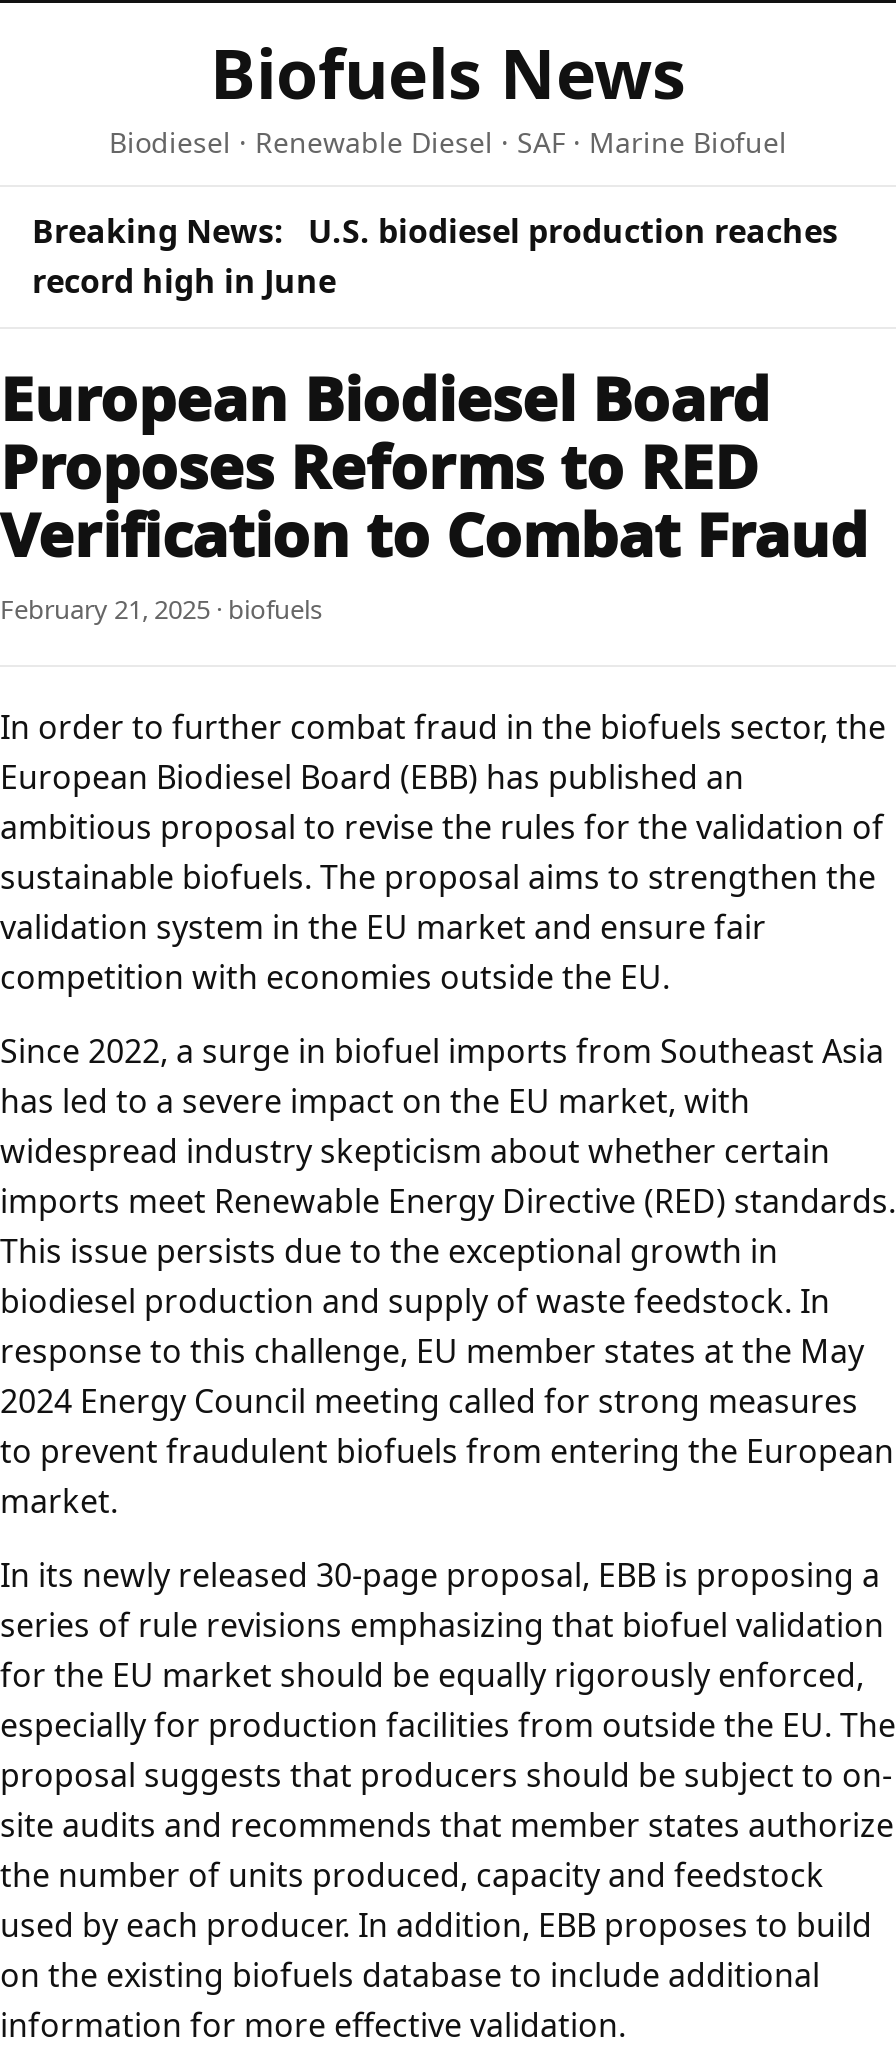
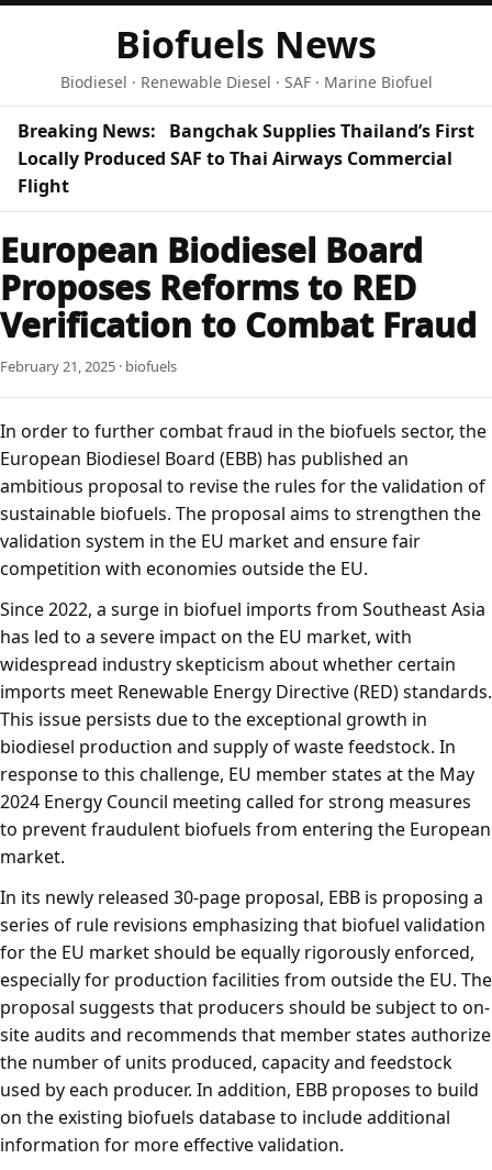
- Breaking News: U.S. biodiesel production reaches
- record high in June
+ Breaking News: Bangchak Supplies Thailand’s First
+ Locally Produced SAF to Thai Airways Commercial
+ Flight
